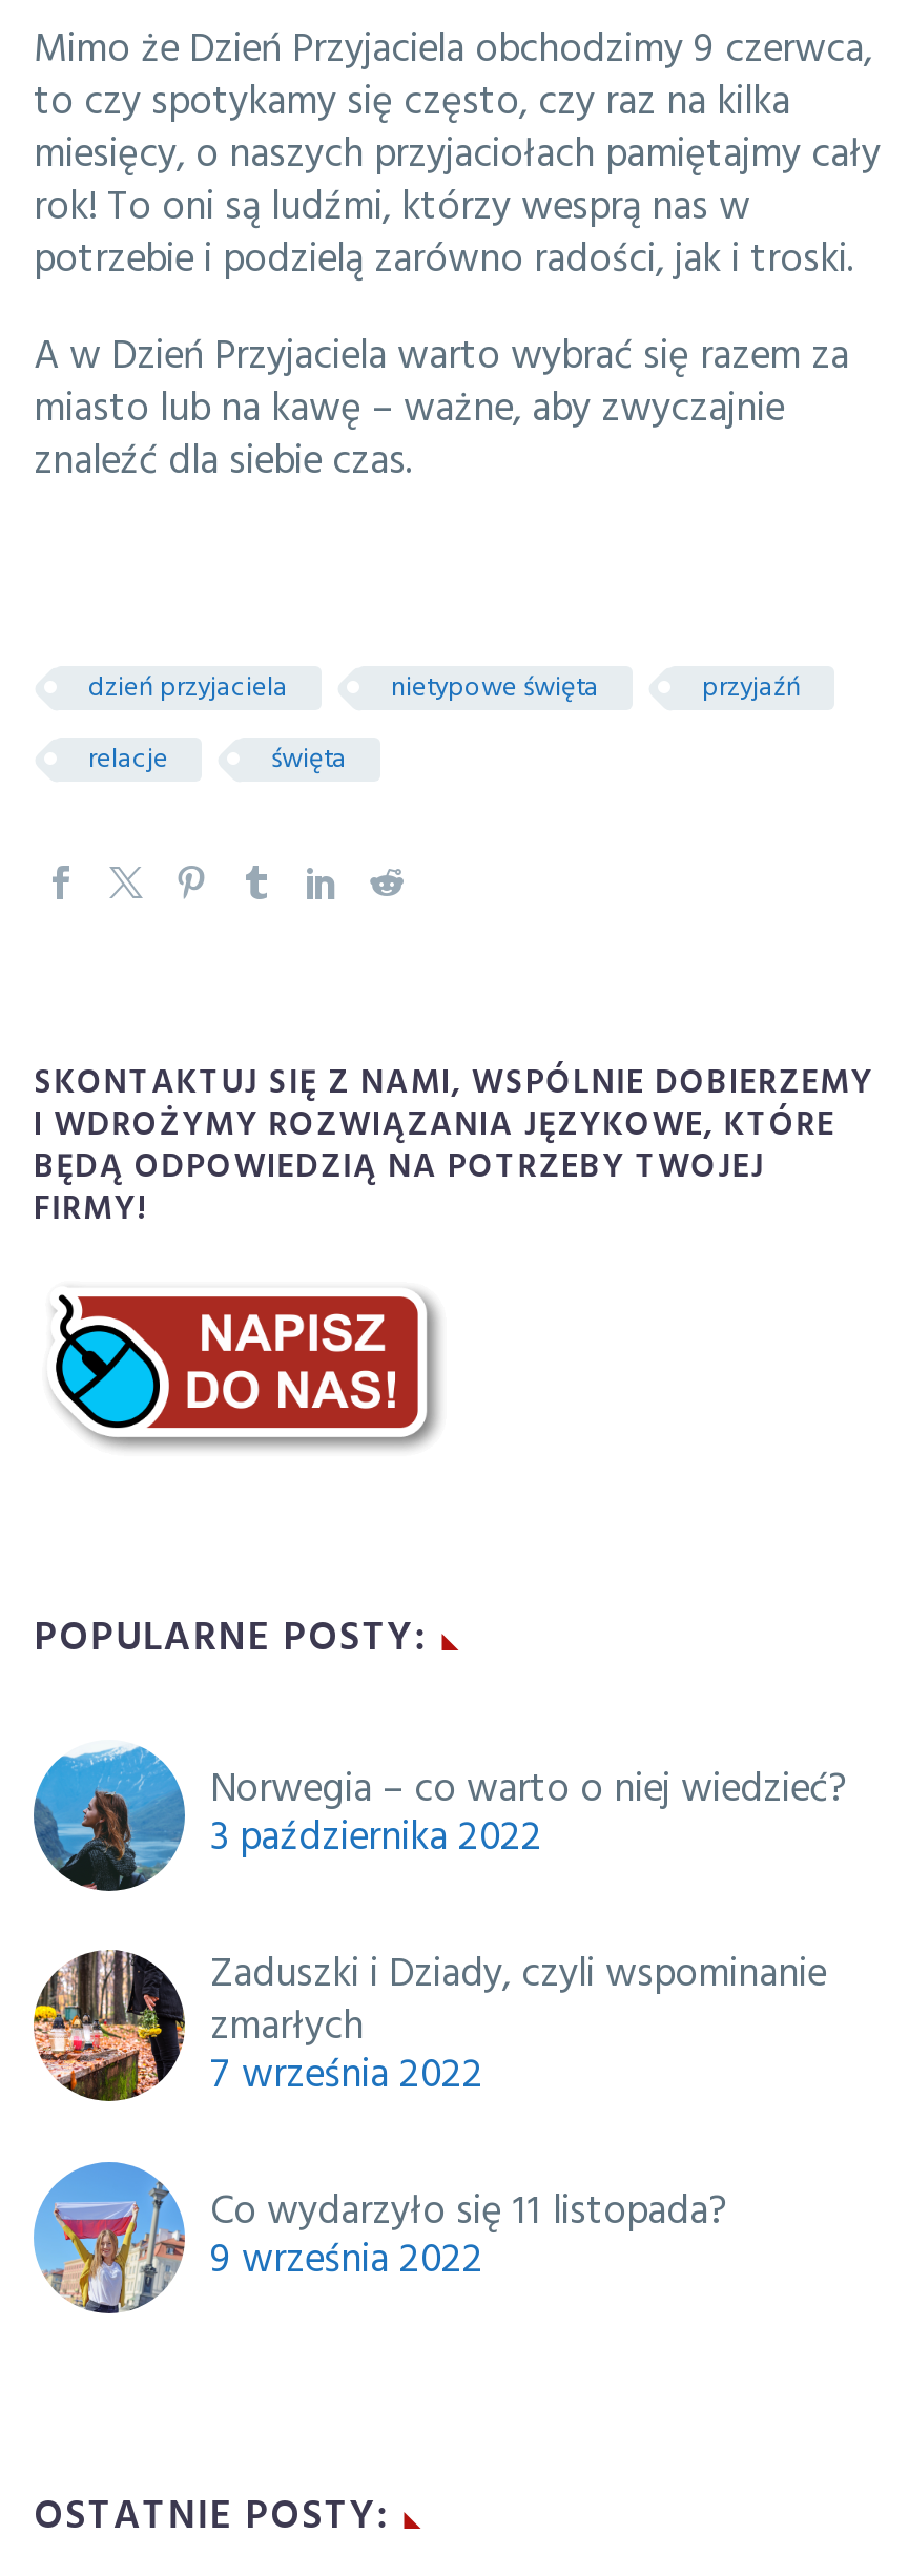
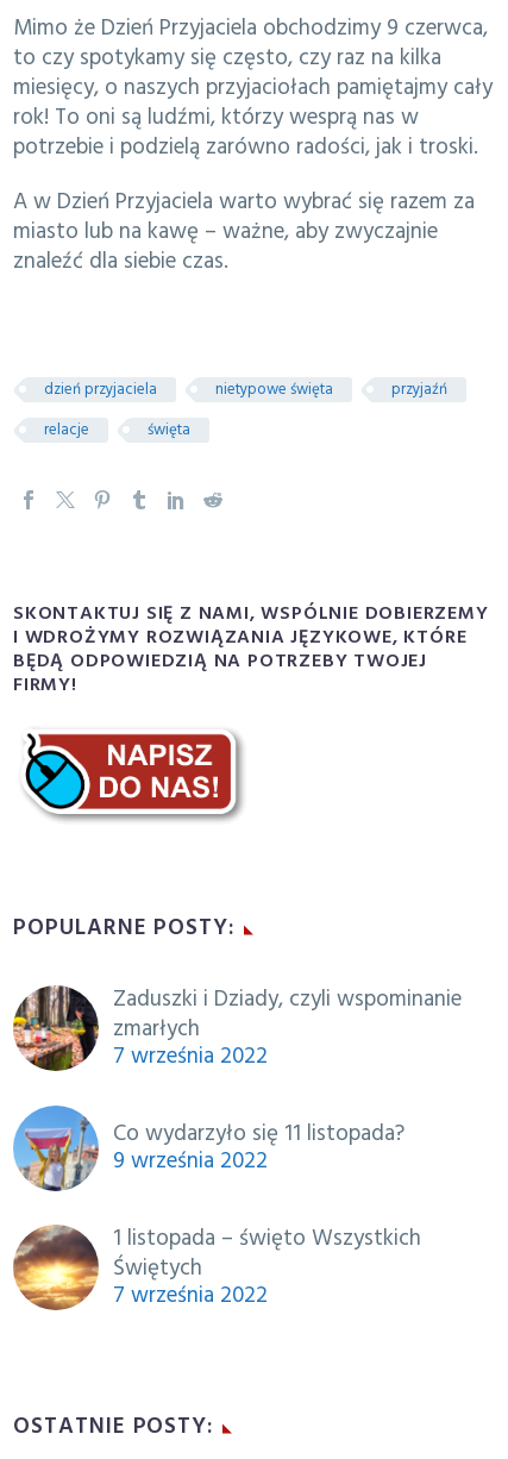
- [image]
- Norwegia – co warto o niej wiedzieć?
- 3 października 2022

moved up: [image] | Zaduszki i Dziady, czyli wspominanie | zmarłych | 7 września 2022 | Co wydarzyło się 11 listopada? | 9 września 2022

+ [image]
+ 1 listopada – święto Wszystkich
+ Świętych
+ 7 września 2022
